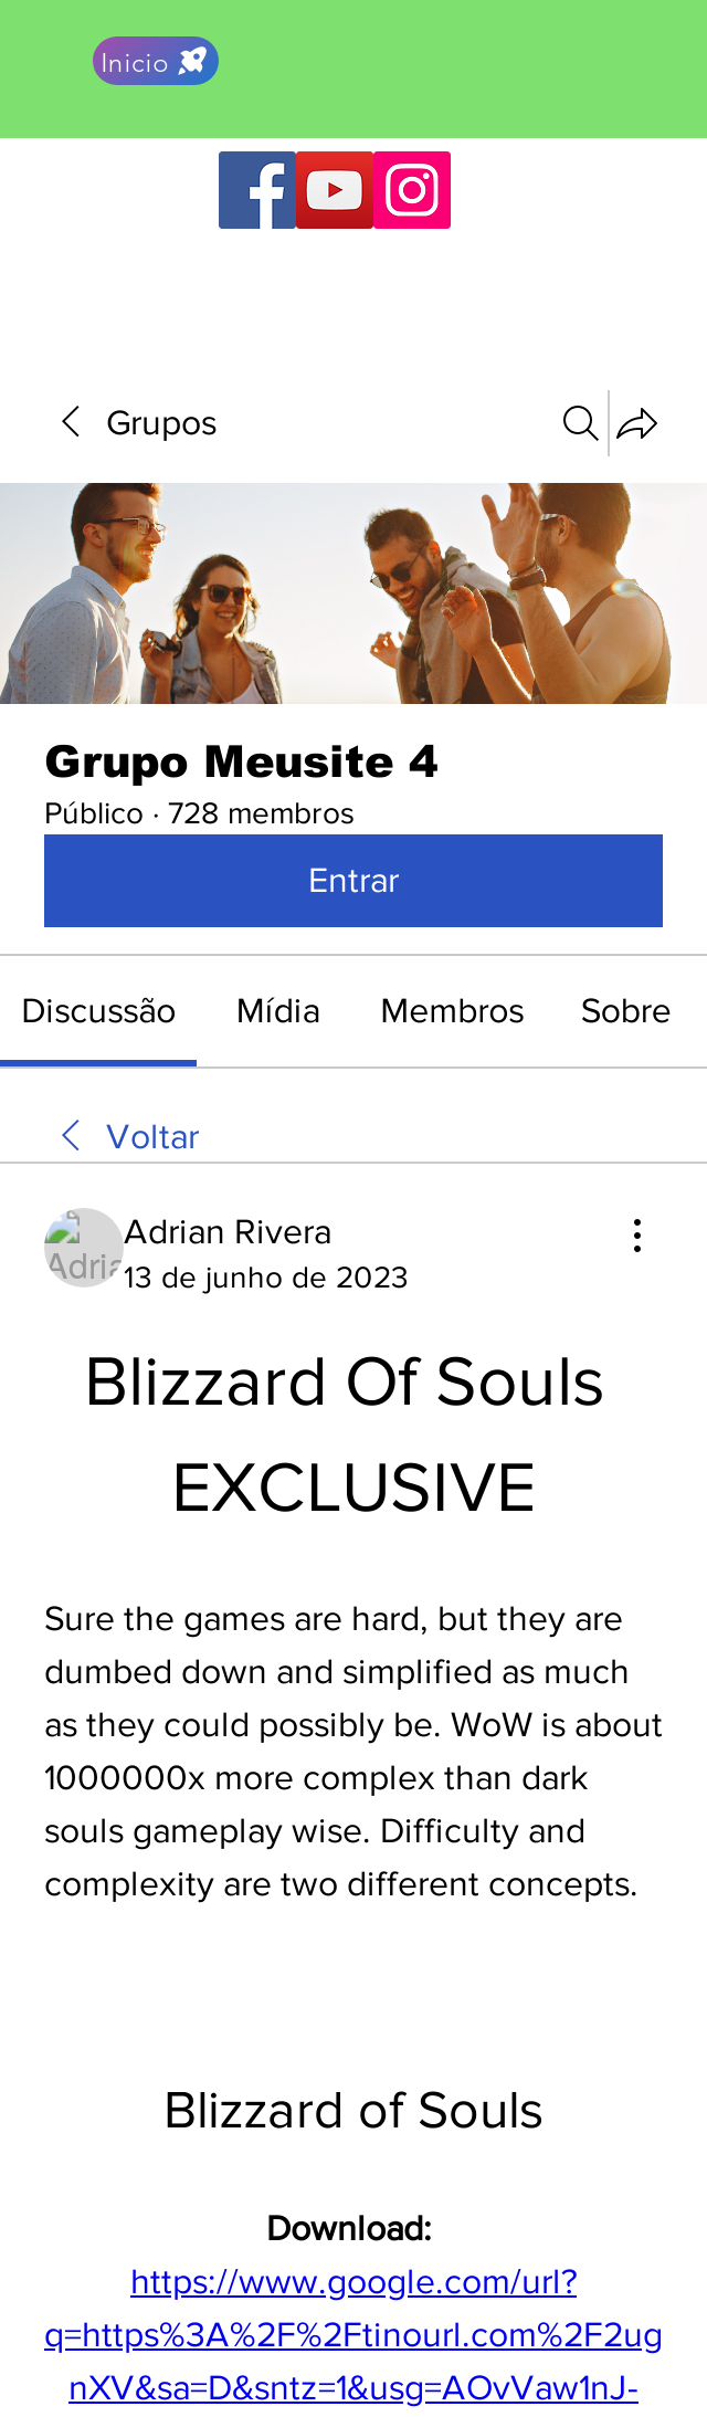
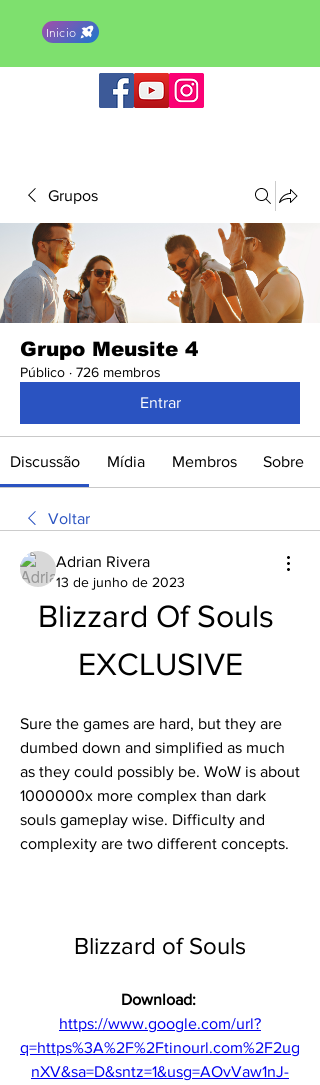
- Público · 728 membros
+ Público · 726 membros
